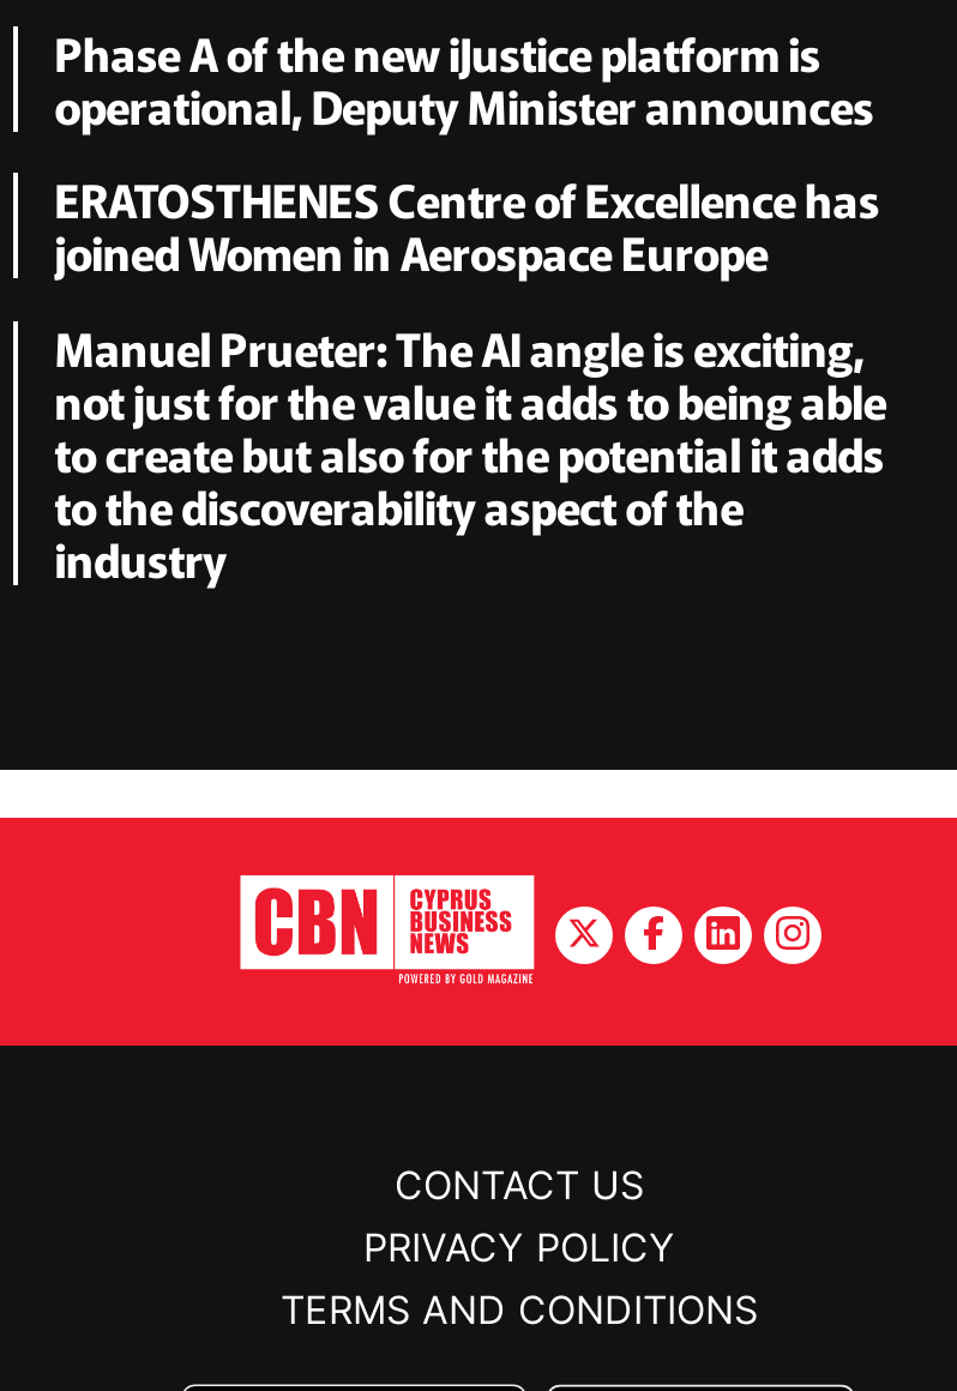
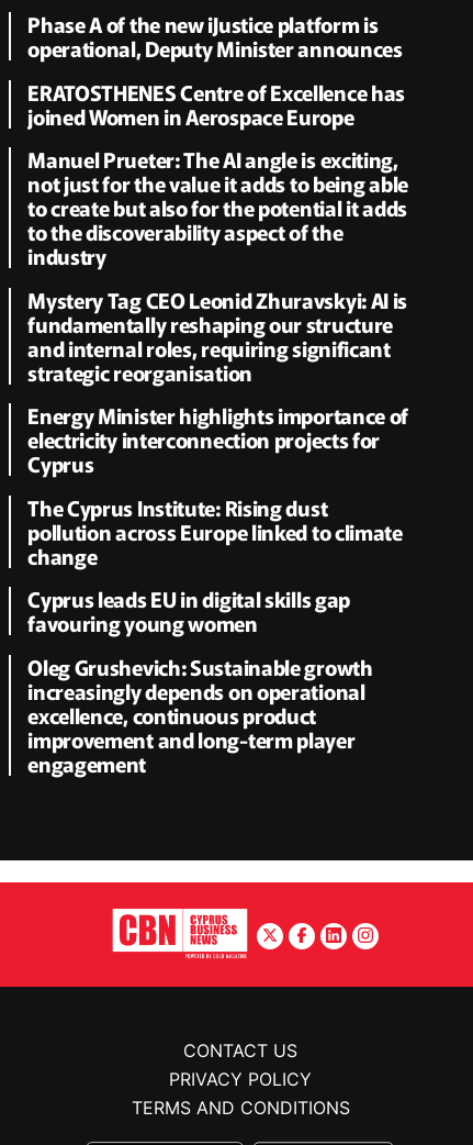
+ Mystery Tag CEO Leonid Zhuravskyi: AI is
+ fundamentally reshaping our structure
+ and internal roles, requiring significant
+ strategic reorganisation
+ Energy Minister highlights importance of
+ electricity interconnection projects for
+ Cyprus
+ The Cyprus Institute: Rising dust
+ pollution across Europe linked to climate
+ change
+ Cyprus leads EU in digital skills gap
+ favouring young women
+ Oleg Grushevich: Sustainable growth
+ increasingly depends on operational
+ excellence, continuous product
+ improvement and long-term player
+ engagement
